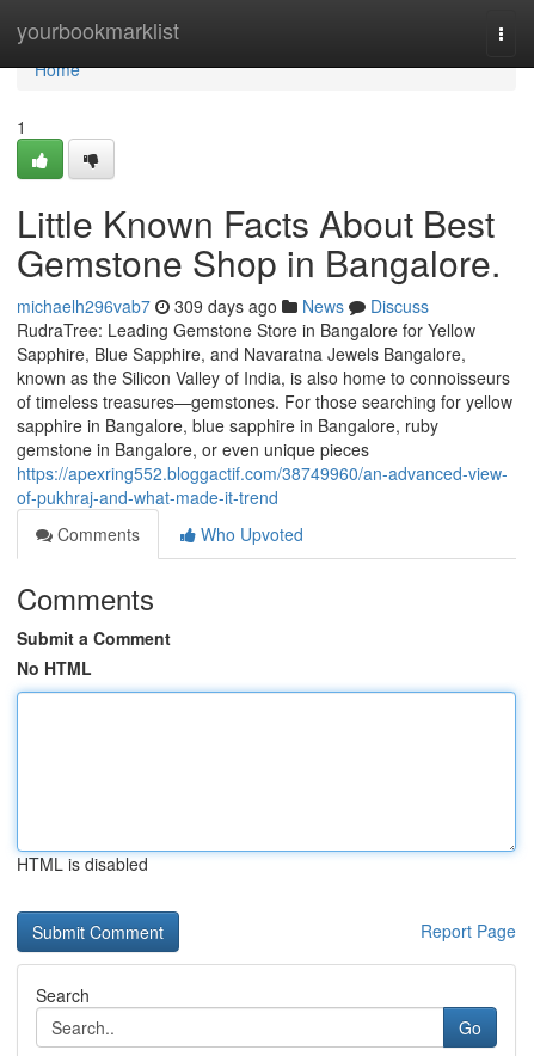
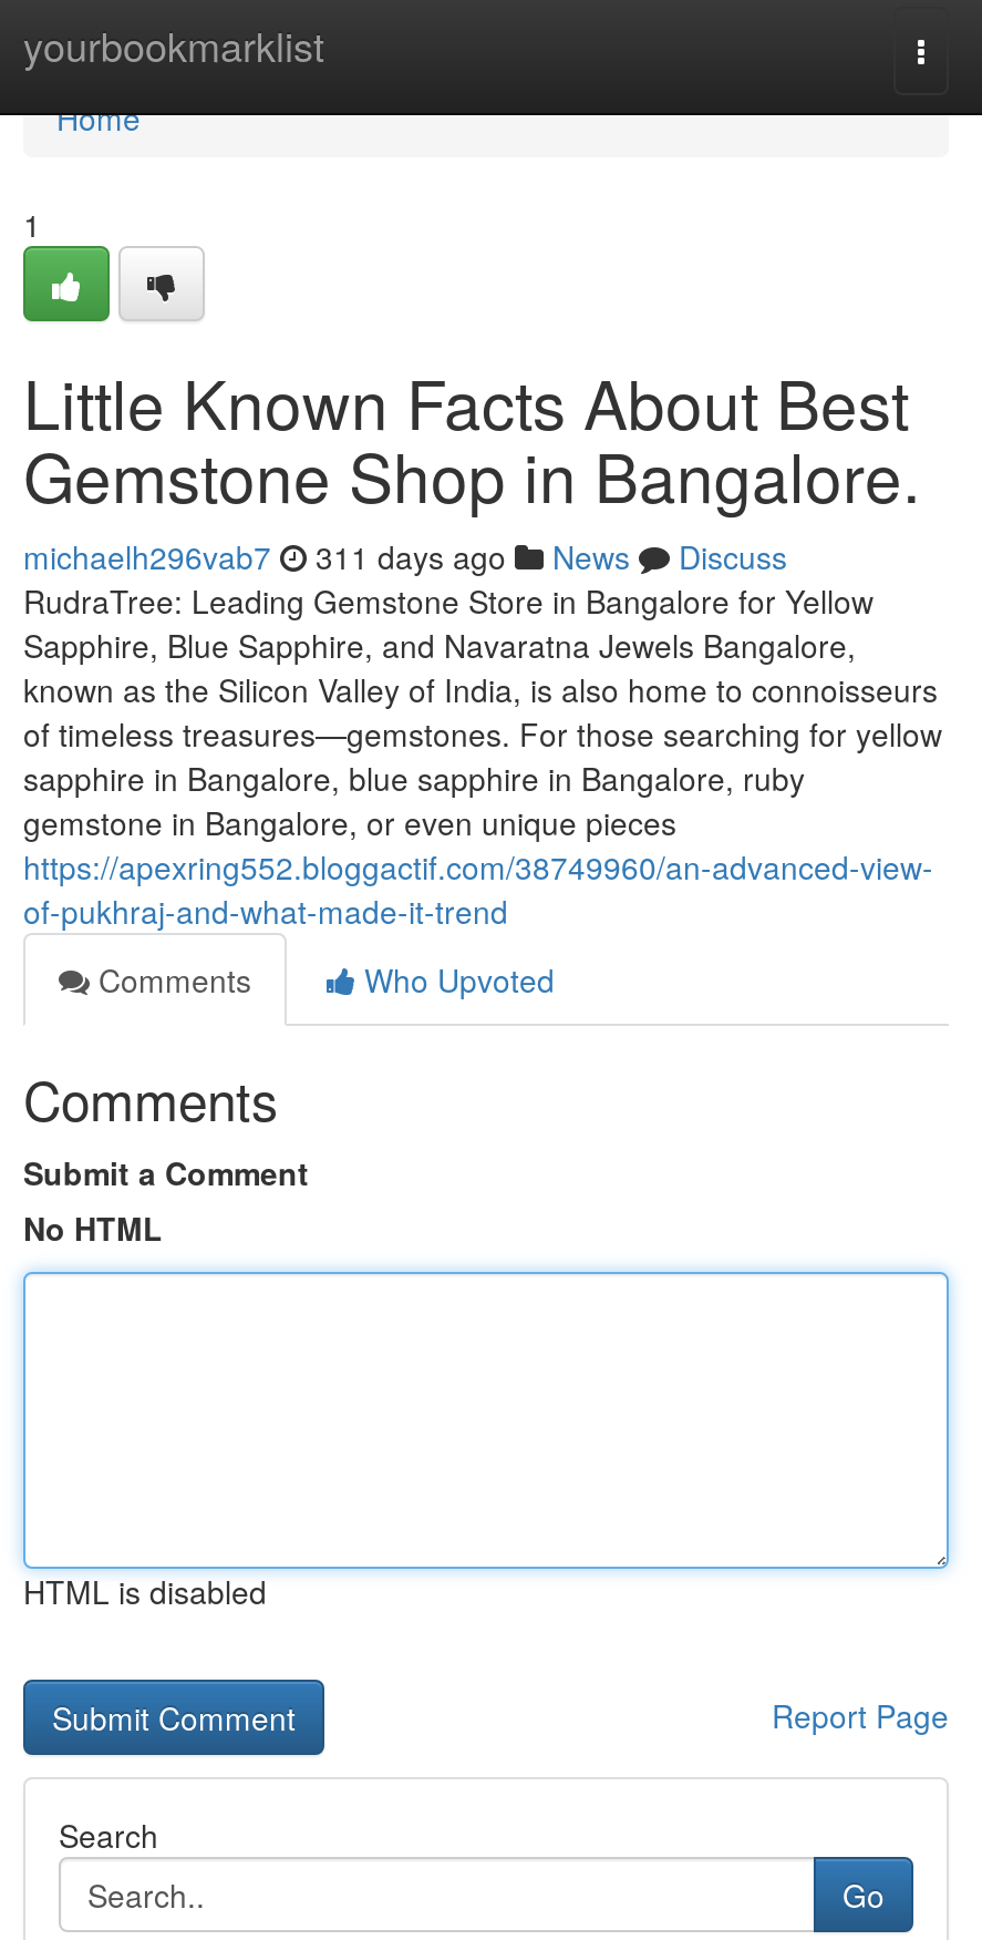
- michaelh296vab7 309 days ago News Discuss
+ michaelh296vab7 311 days ago News Discuss
